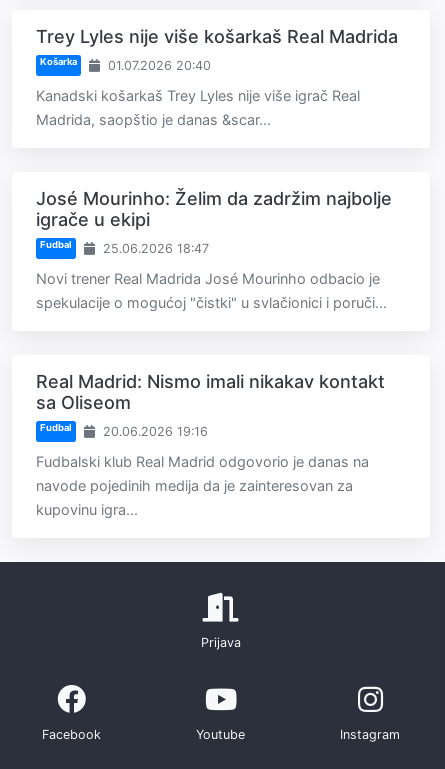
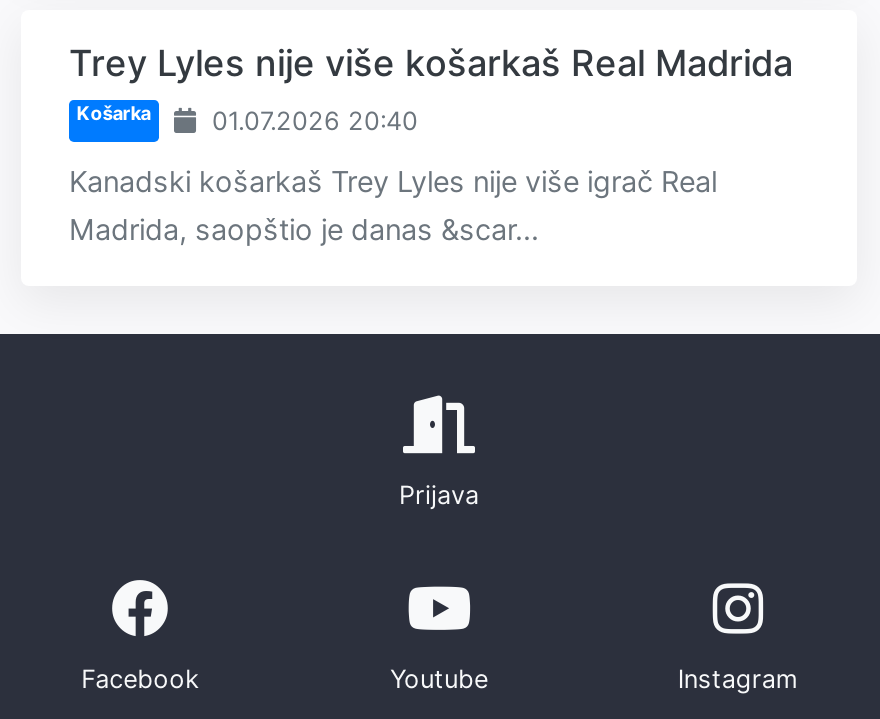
- José Mourinho: Želim da zadržim najbolje
- igrače u ekipi
- Fudbal
- 25.06.2026 18:47
- Novi trener Real Madrida José Mourinho odbacio je
- spekulacije o mogućoj "čistki" u svlačionici i poruči...

- Real Madrid: Nismo imali nikakav kontakt
- sa Oliseom
- Fudbal
- 20.06.2026 19:16
- Fudbalski klub Real Madrid odgovorio je danas na
- navode pojedinih medija da je zainteresovan za
- kupovinu igra...
